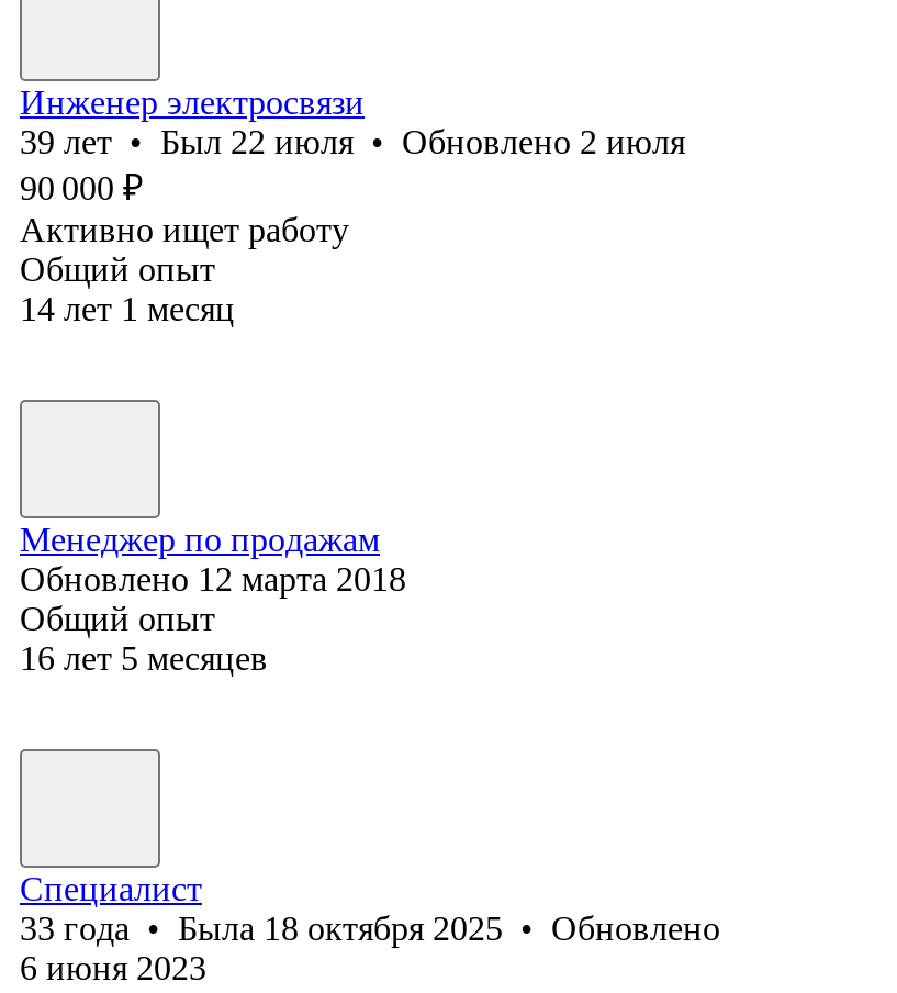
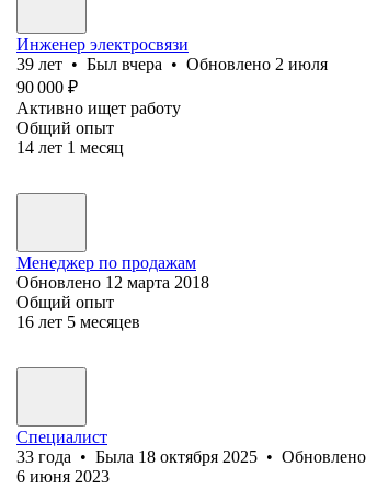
- 39 лет • Был 22 июля • Обновлено 2 июля
+ 39 лет • Был вчера • Обновлено 2 июля
